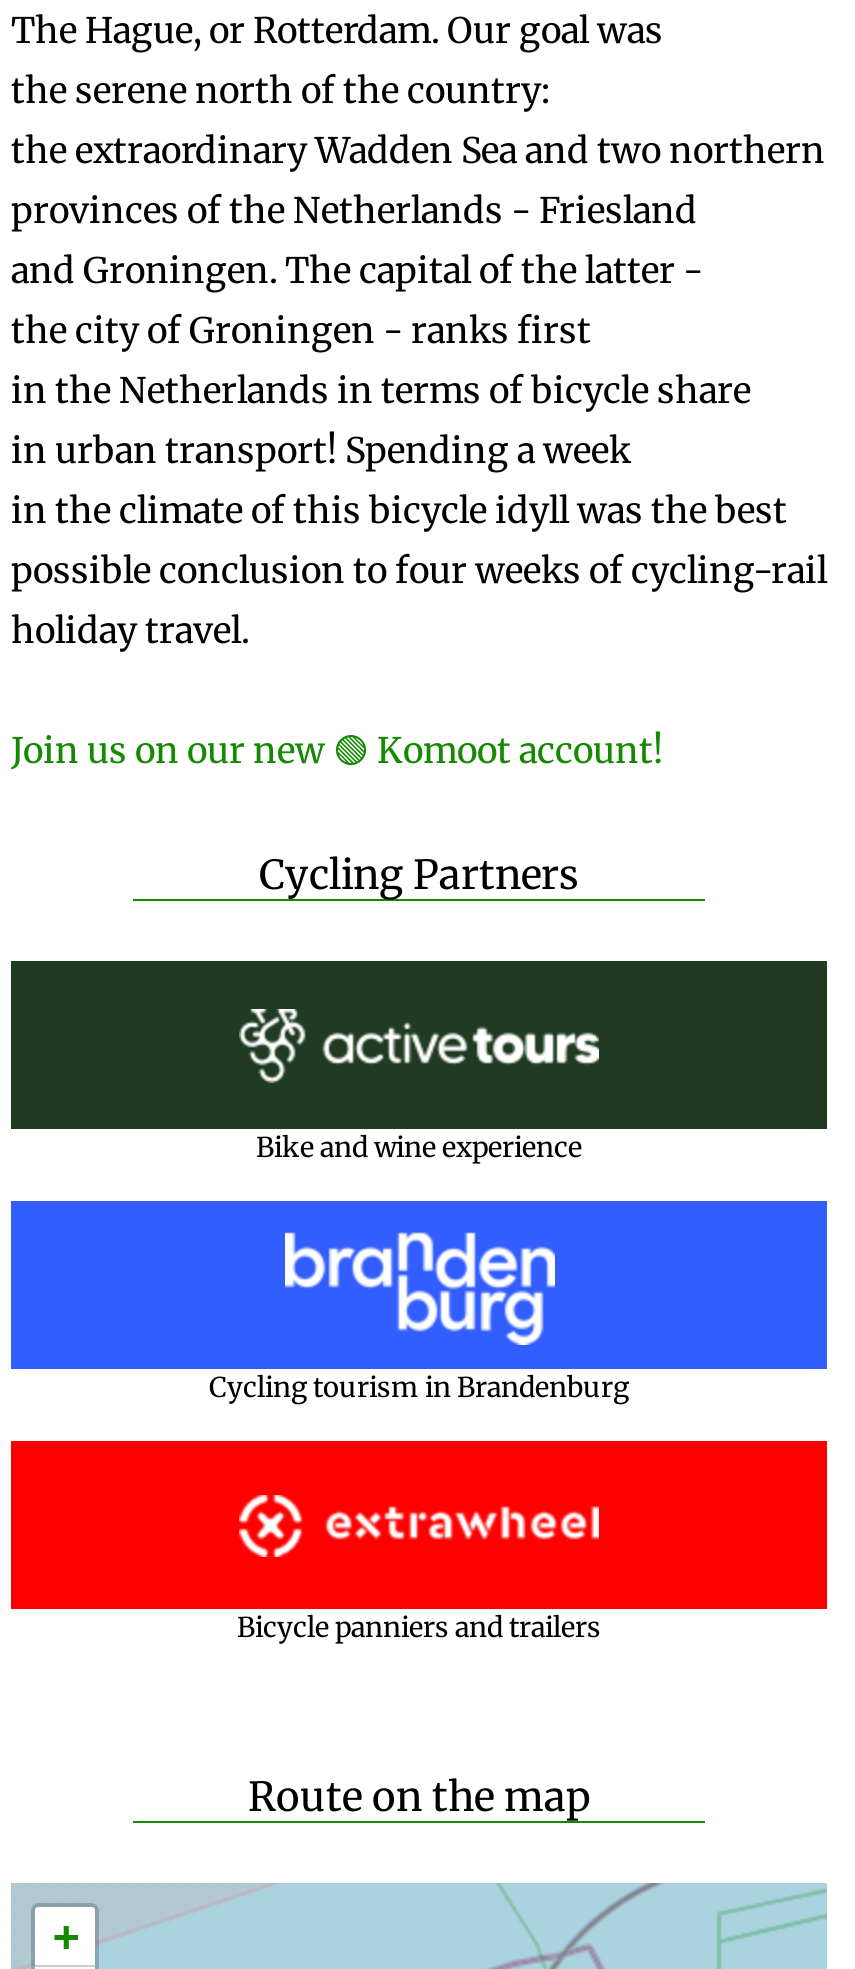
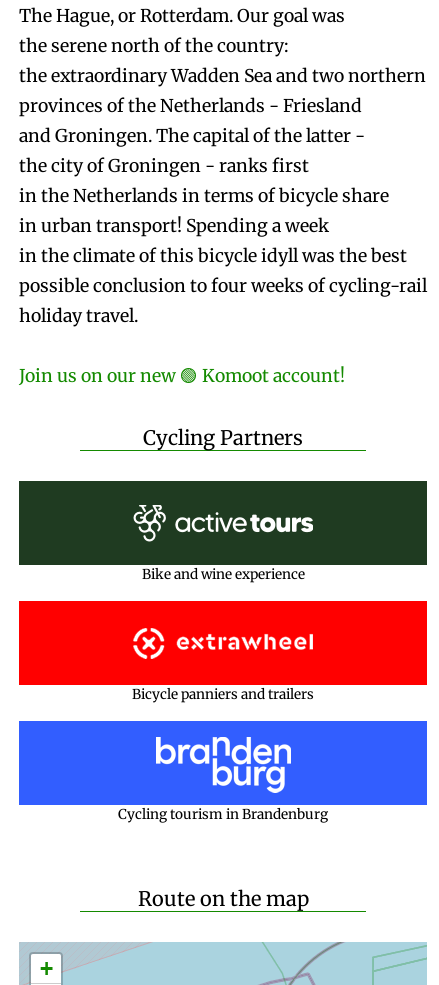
moved down: [image] | Cycling tourism in Brandenburg

moved up: Bicycle panniers and trailers
